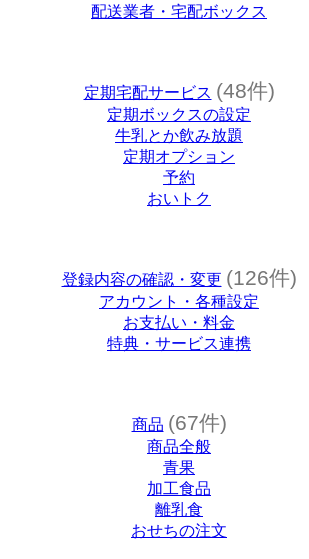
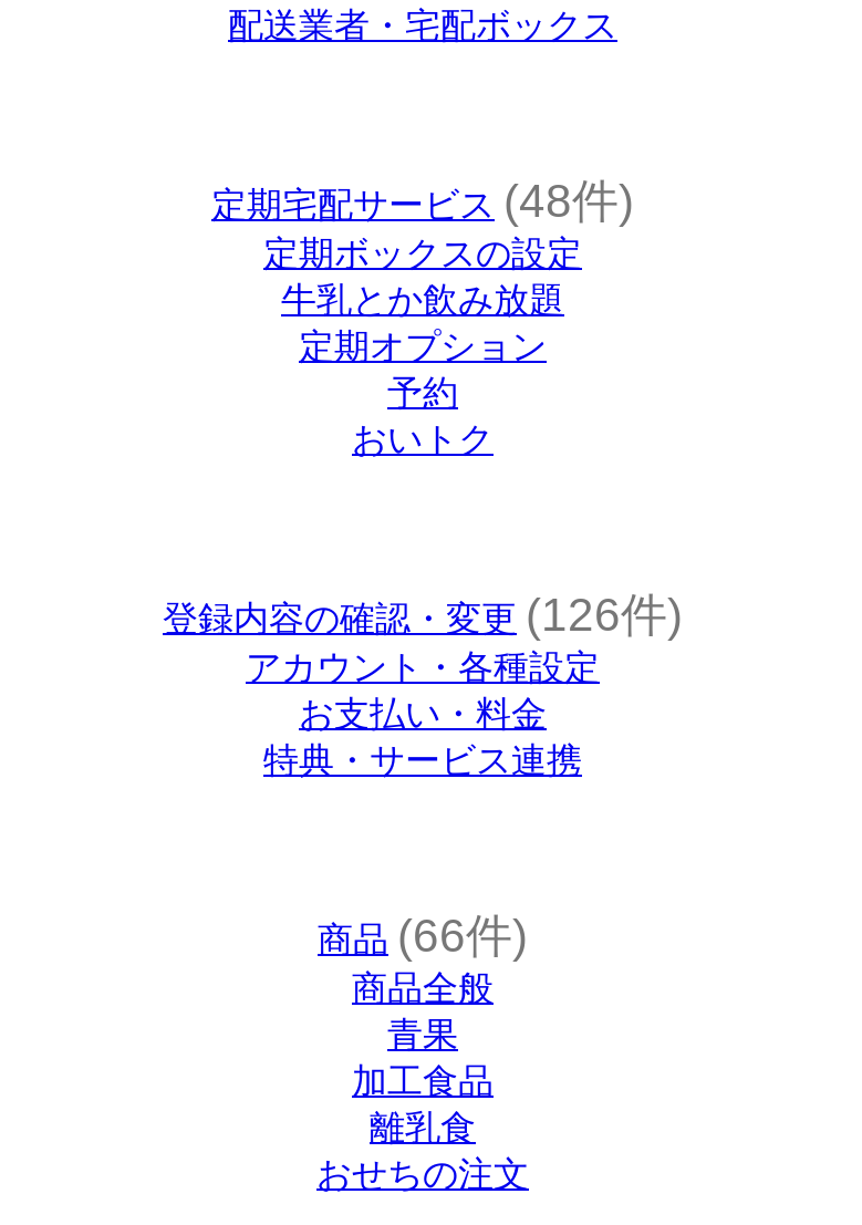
- 商品 (67件)
+ 商品 (66件)
